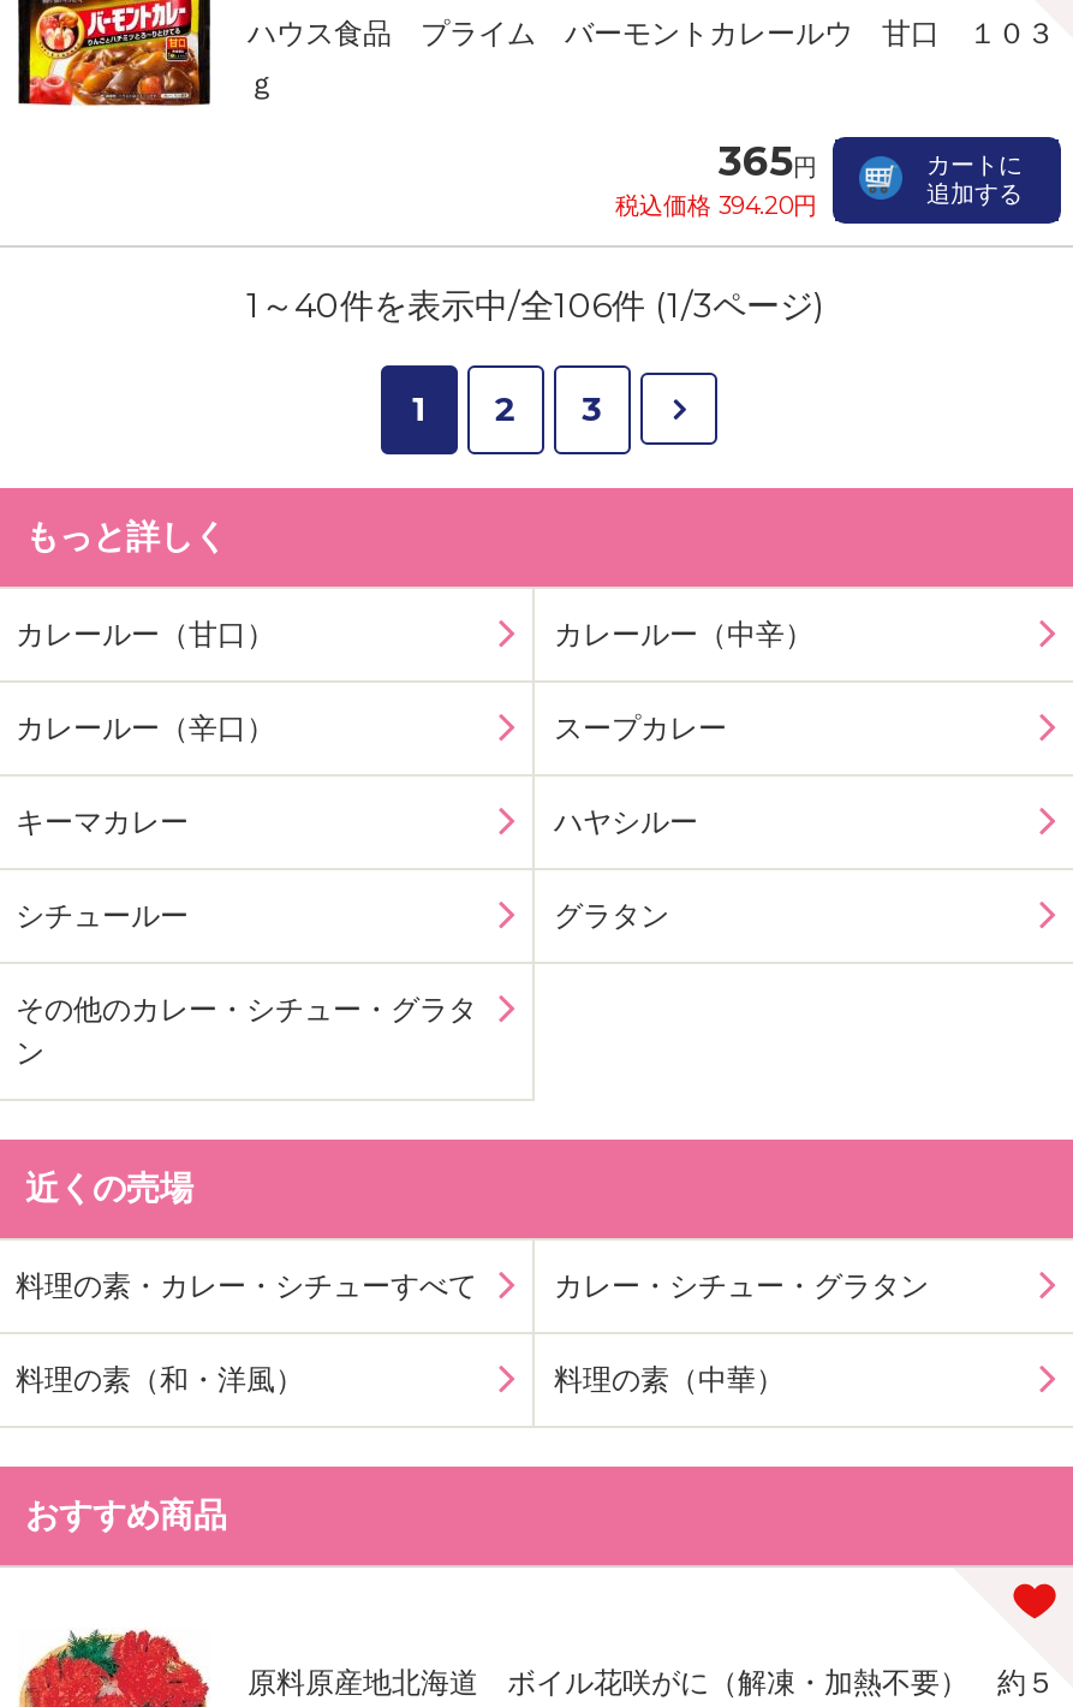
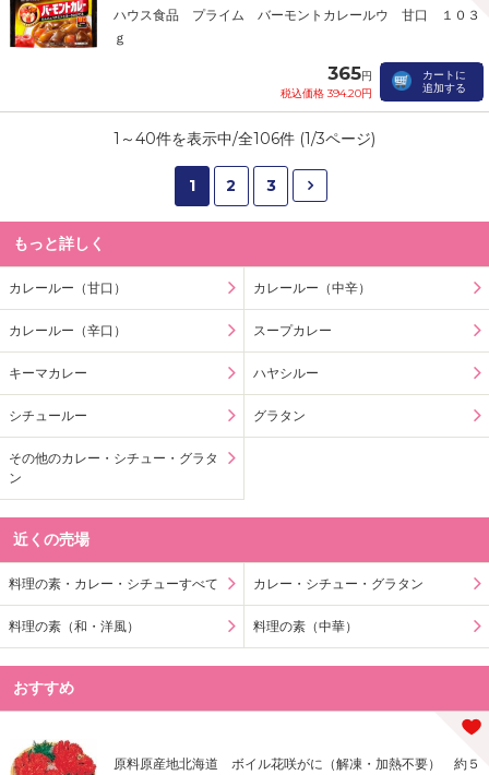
- おすすめ商品
+ おすすめ
